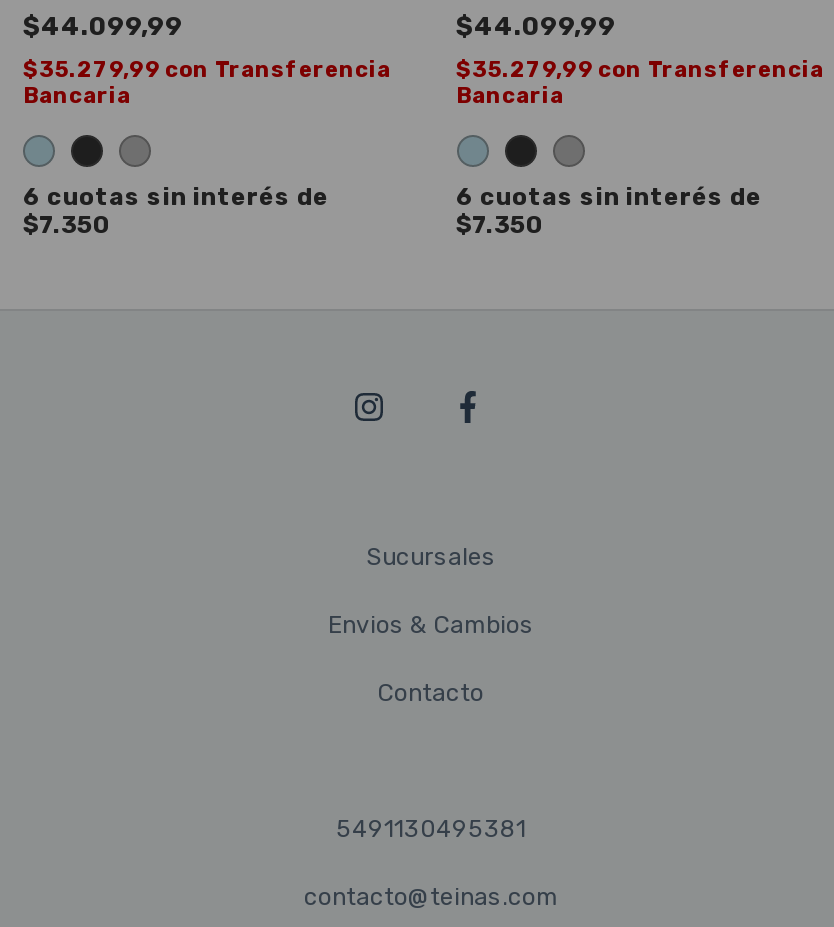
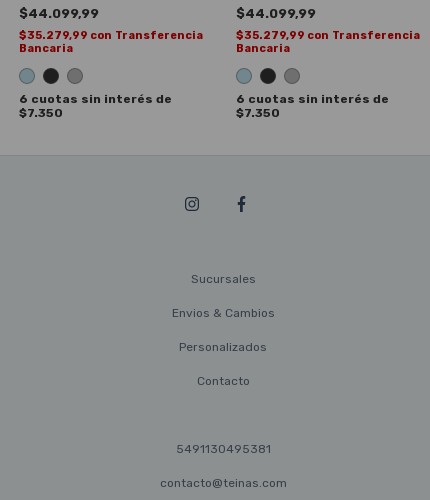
+ Personalizados
